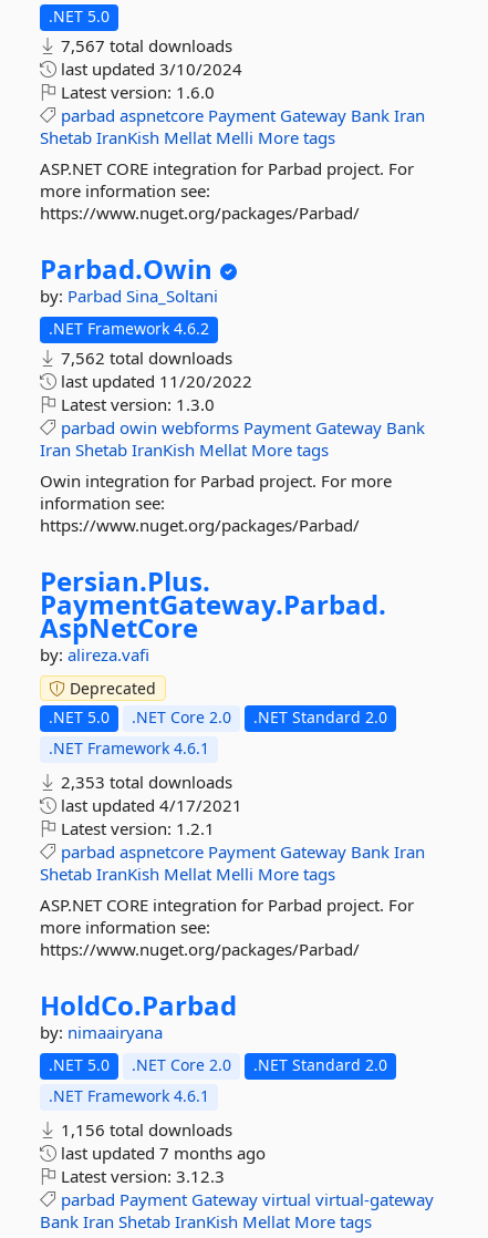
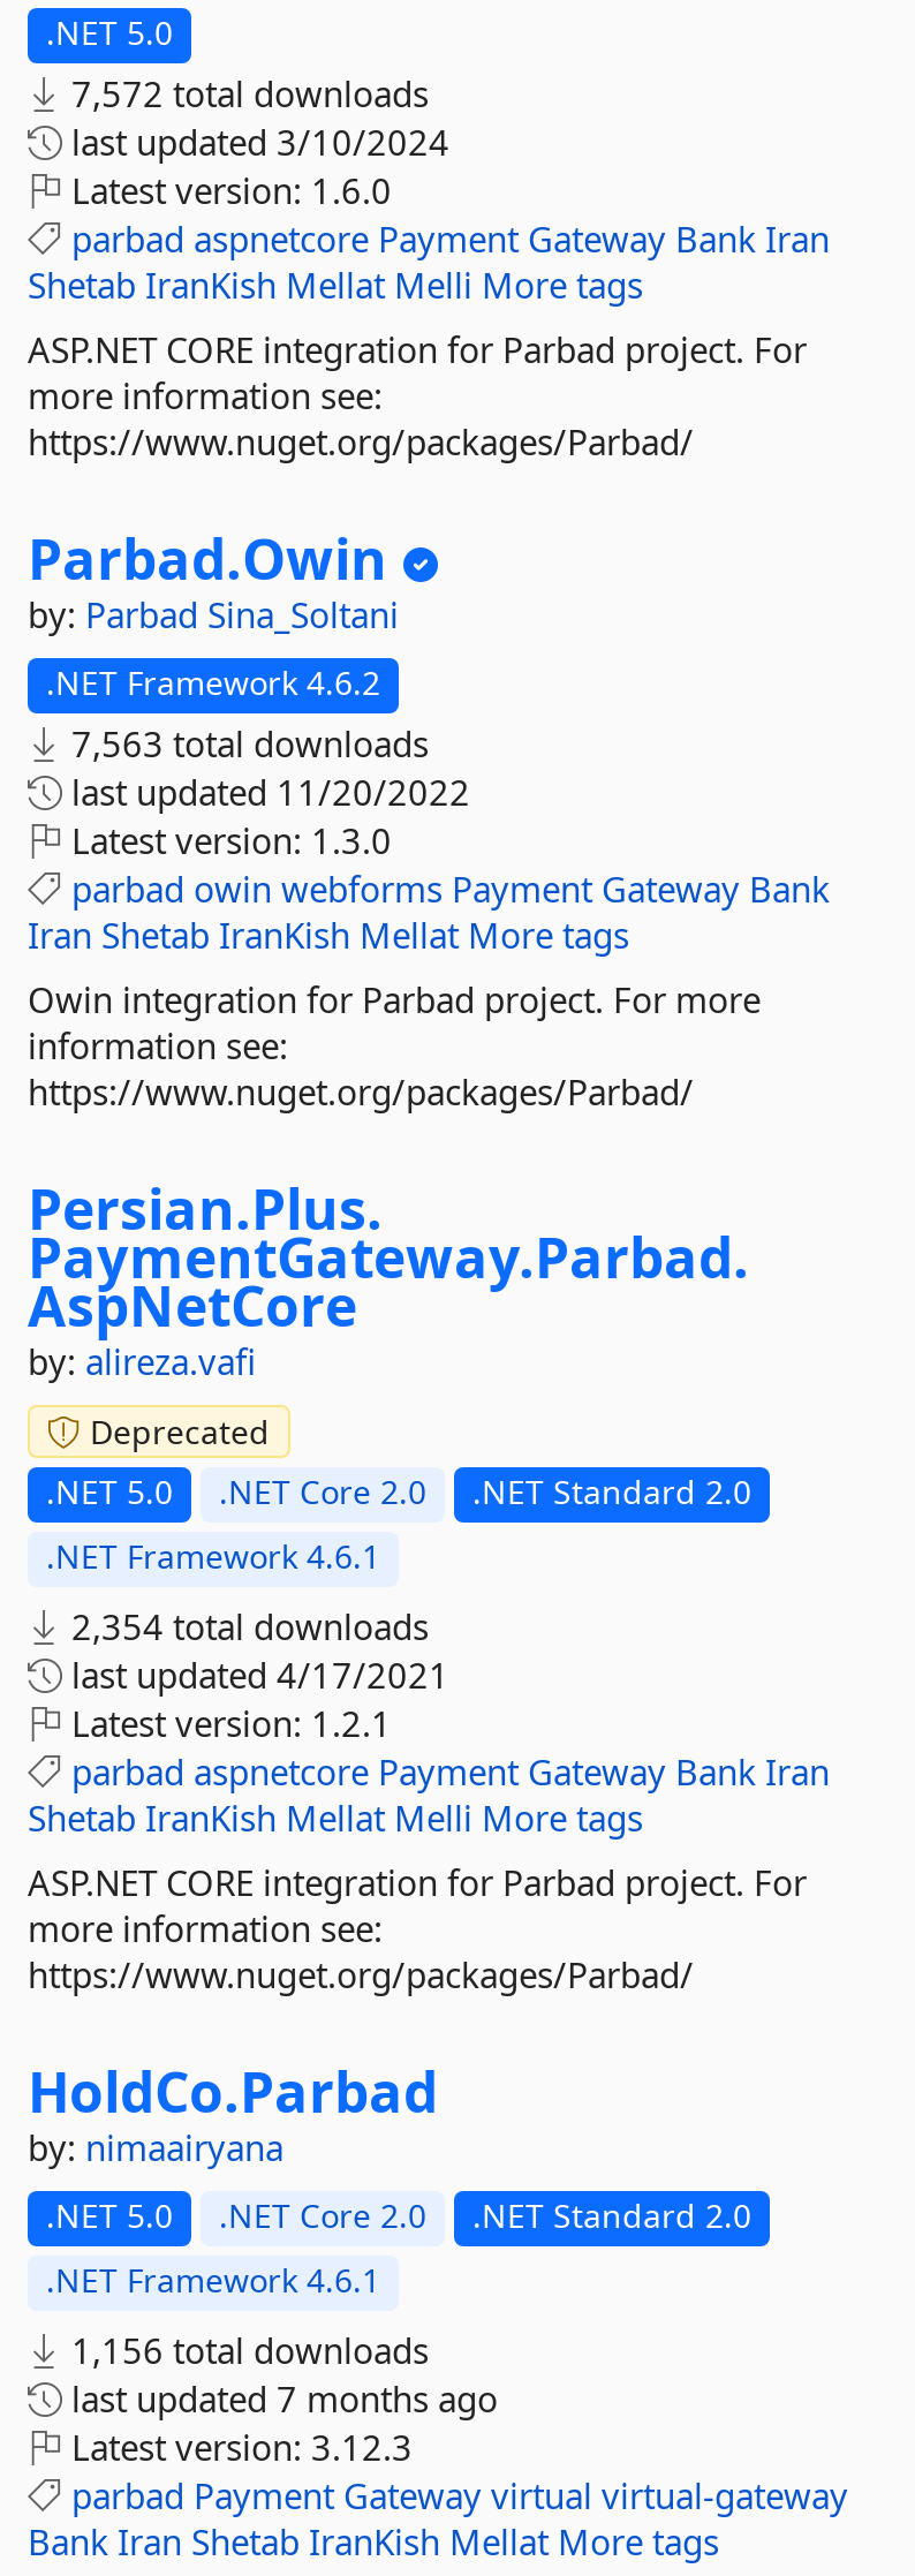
- 7,567 total downloads
+ 7,572 total downloads

- 7,562 total downloads
+ 7,563 total downloads

- 2,353 total downloads
+ 2,354 total downloads
